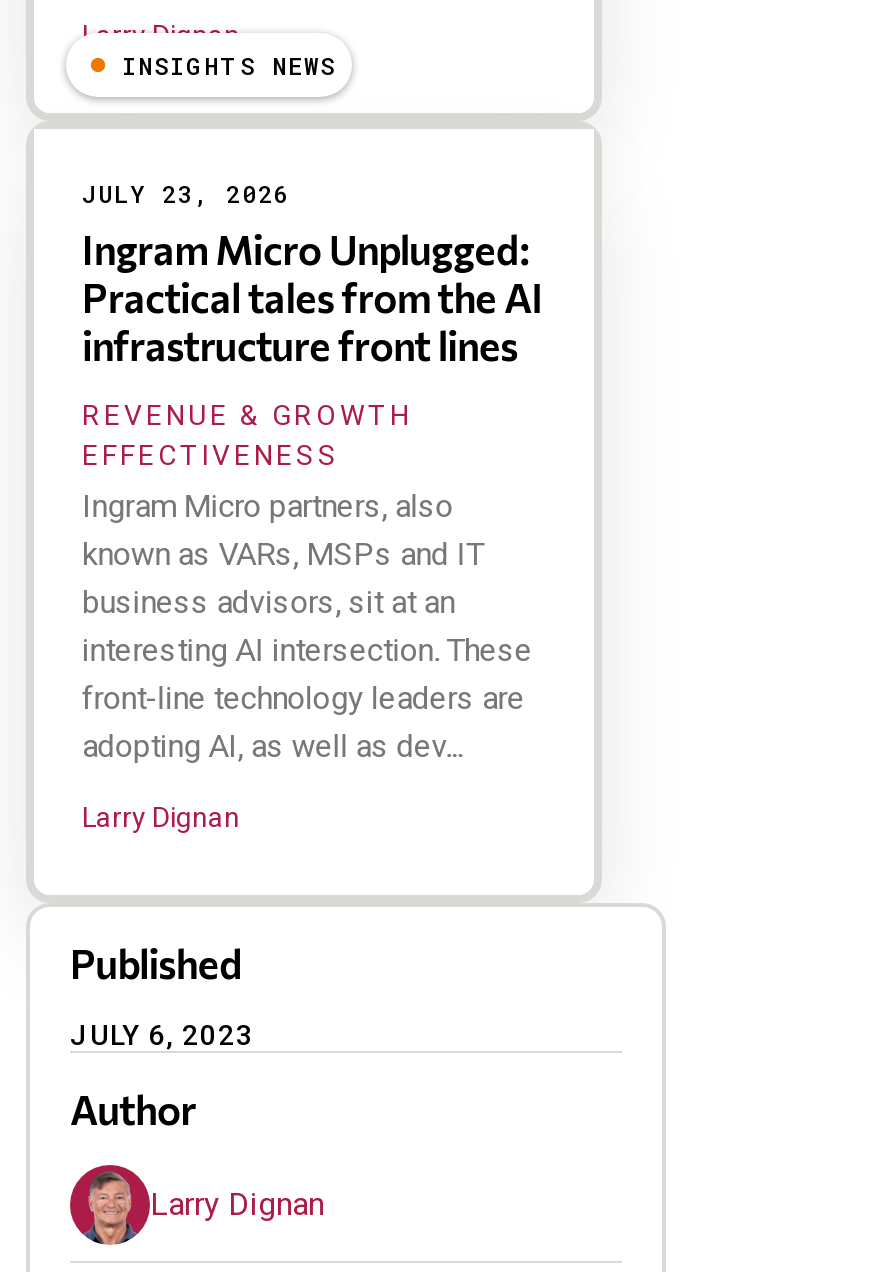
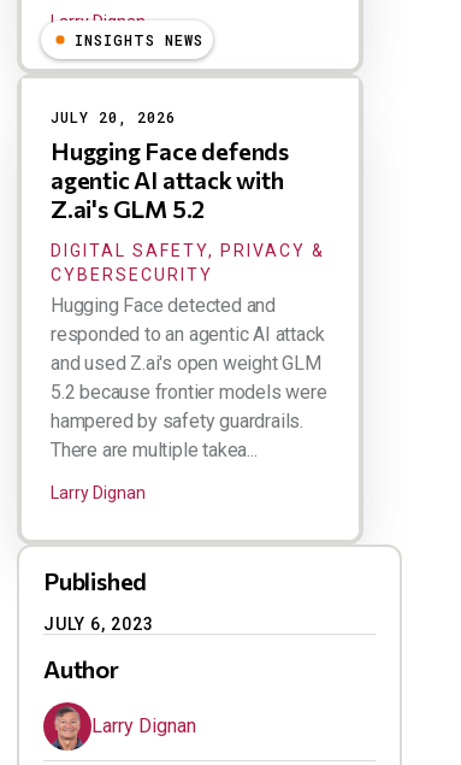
- JULY 23, 2026
- Ingram Micro Unplugged:
- Practical tales from the AI
- infrastructure front lines
+ JULY 20, 2026
+ Hugging Face defends
+ agentic AI attack with
+ Z.ai's GLM 5.2

- REVENUE & GROWTH
- EFFECTIVENESS
- Ingram Micro partners, also
- known as VARs, MSPs and IT
- business advisors, sit at an
- interesting AI intersection. These
- front-line technology leaders are
- adopting AI, as well as dev...
+ DIGITAL SAFETY, PRIVACY &
+ CYBERSECURITY
+ Hugging Face detected and
+ responded to an agentic AI attack
+ and used Z.ai's open weight GLM
+ 5.2 because frontier models were
+ hampered by safety guardrails.
+ There are multiple takea...
